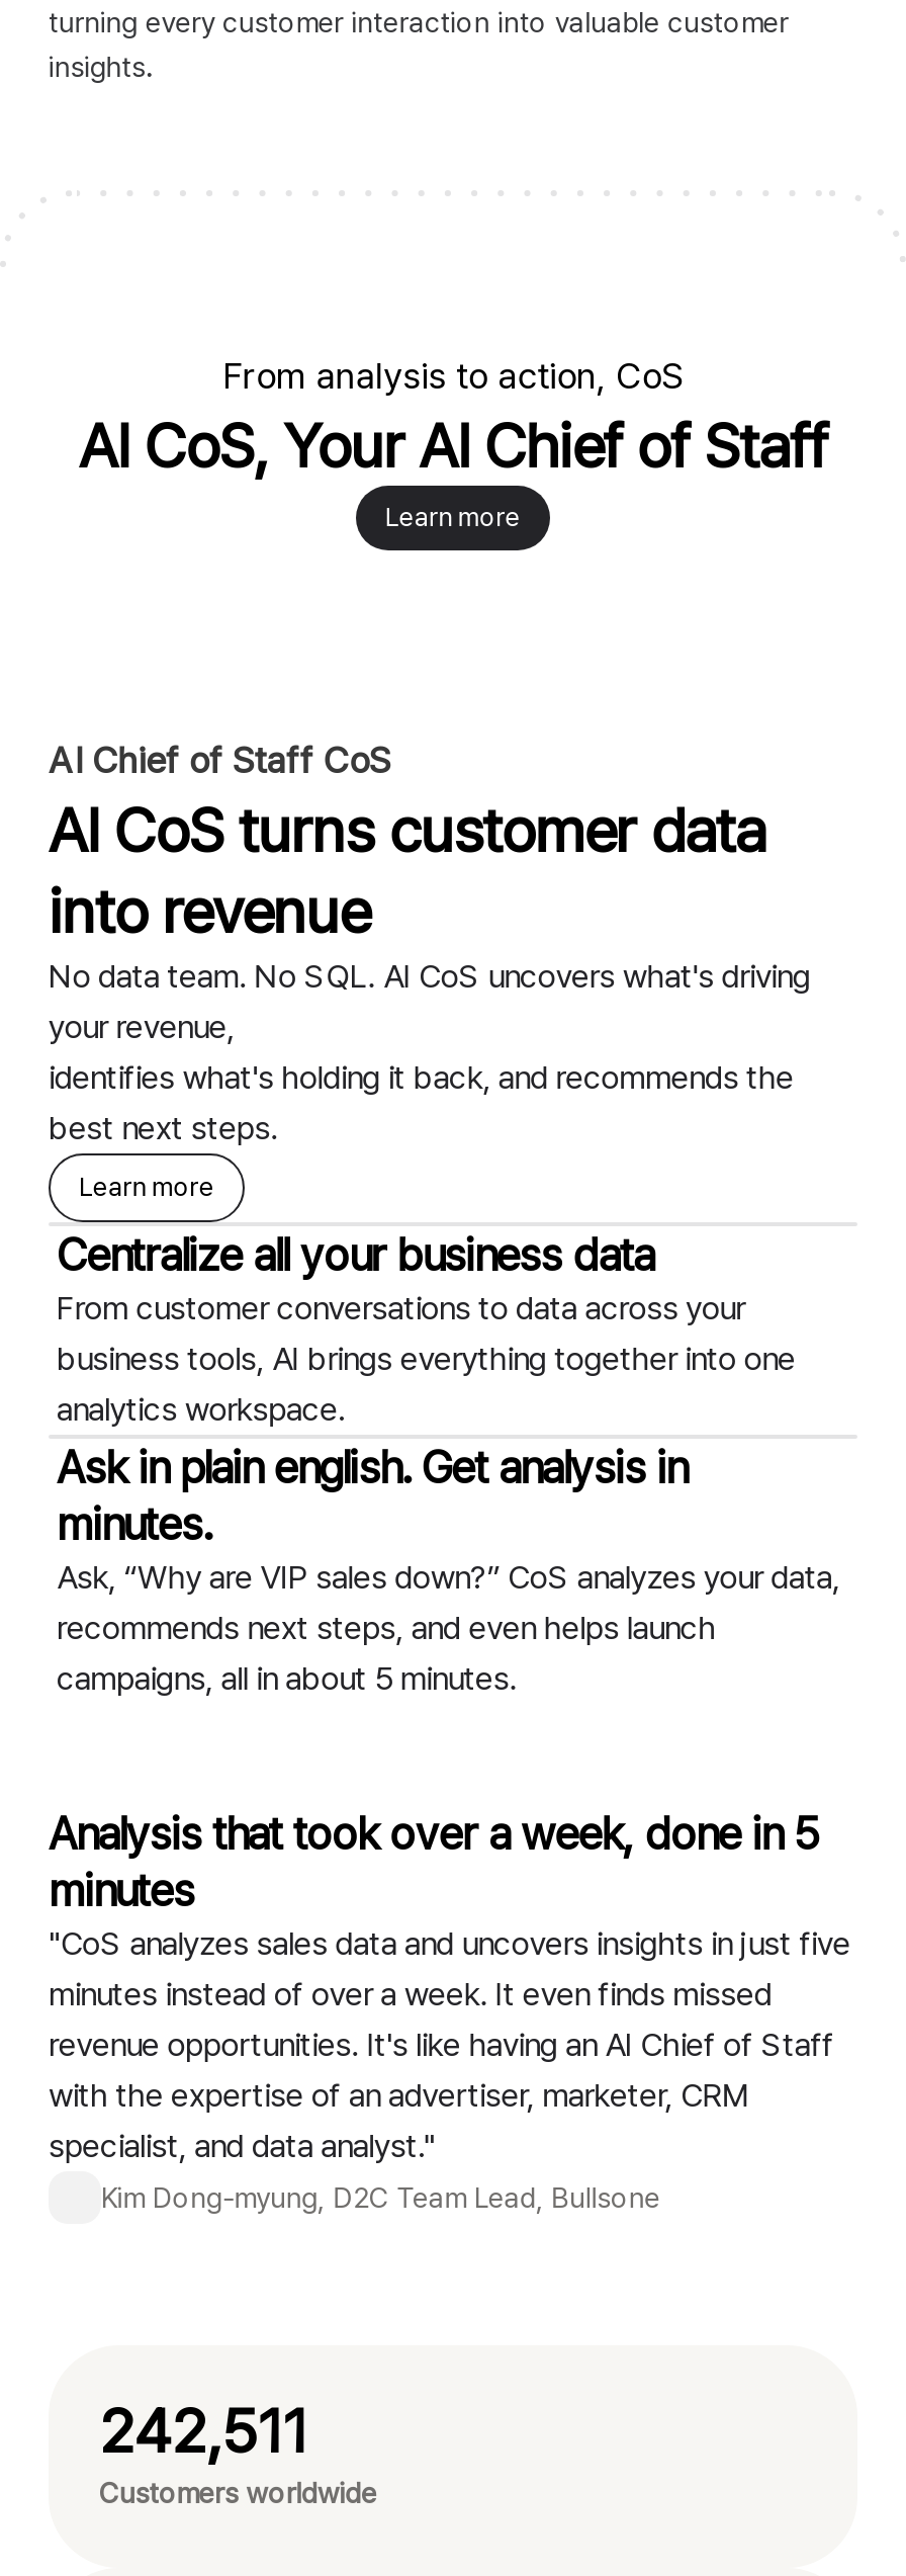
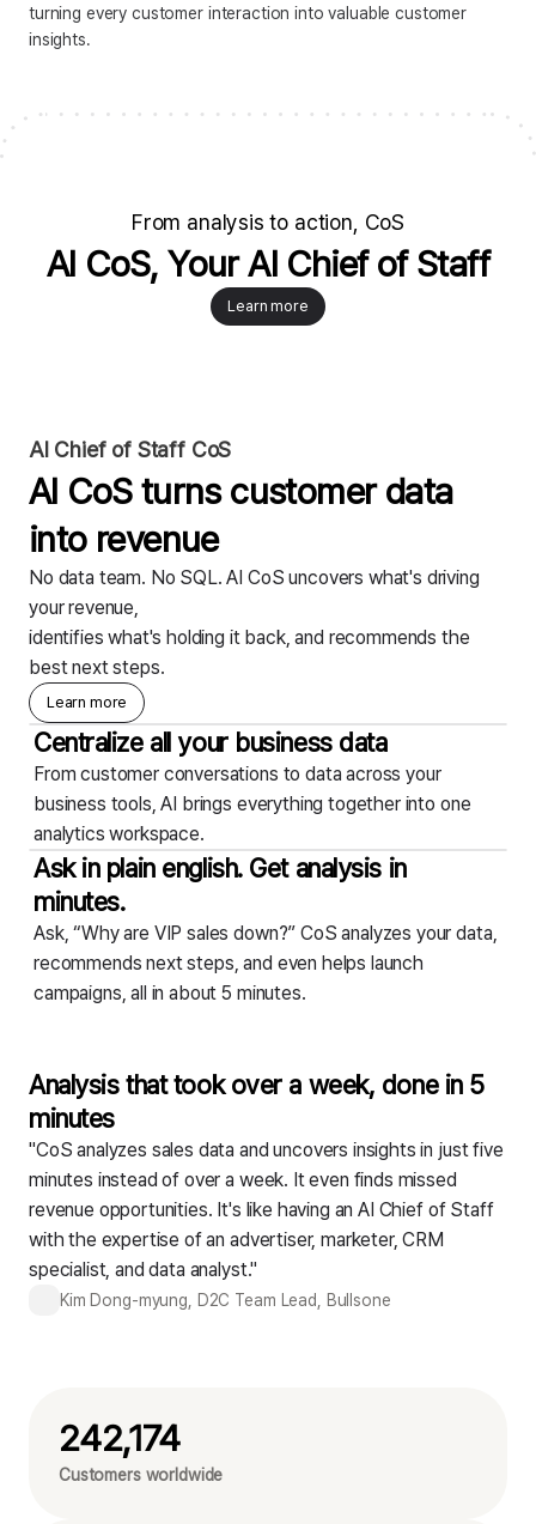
- 242,511
+ 242,174
